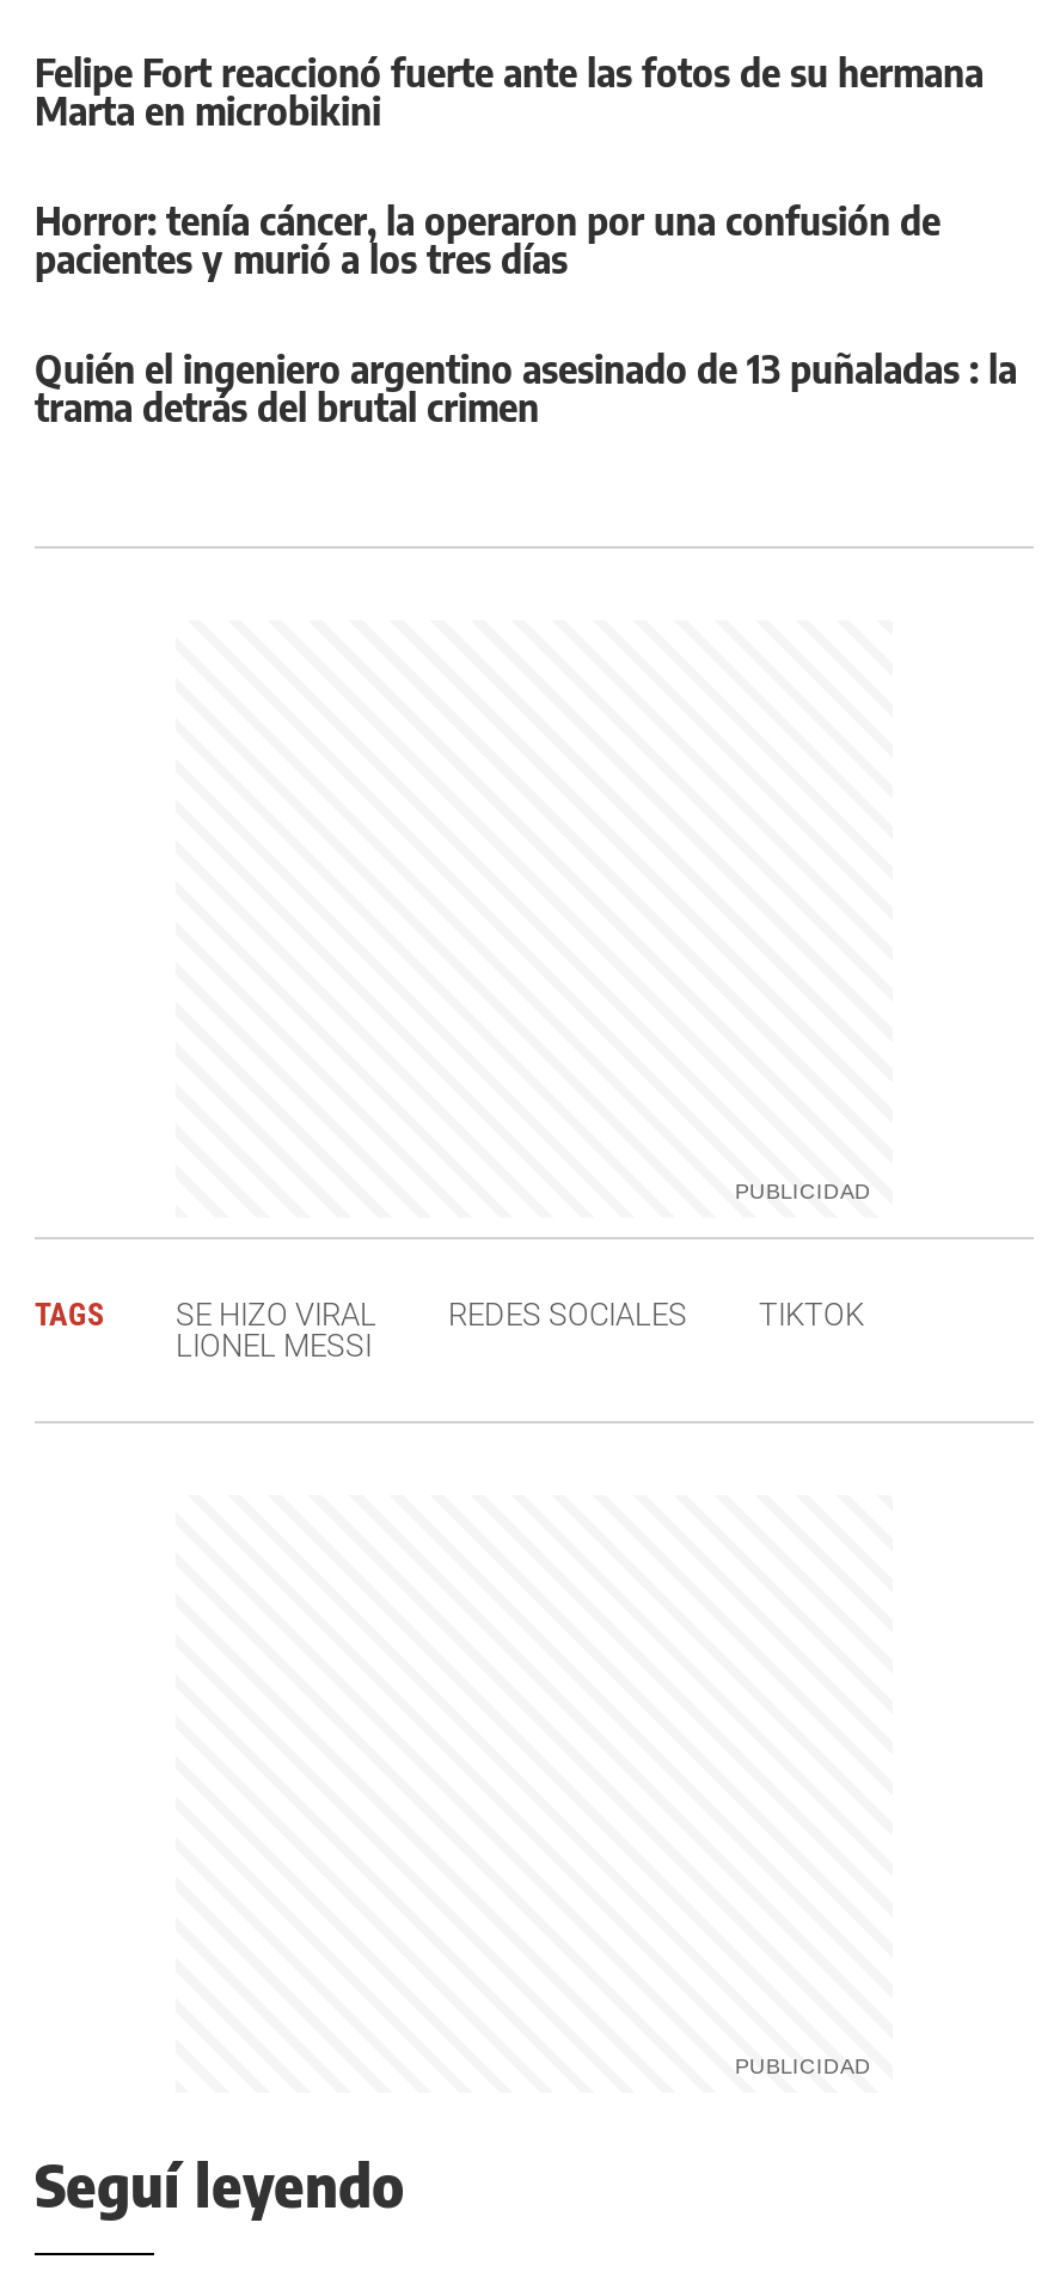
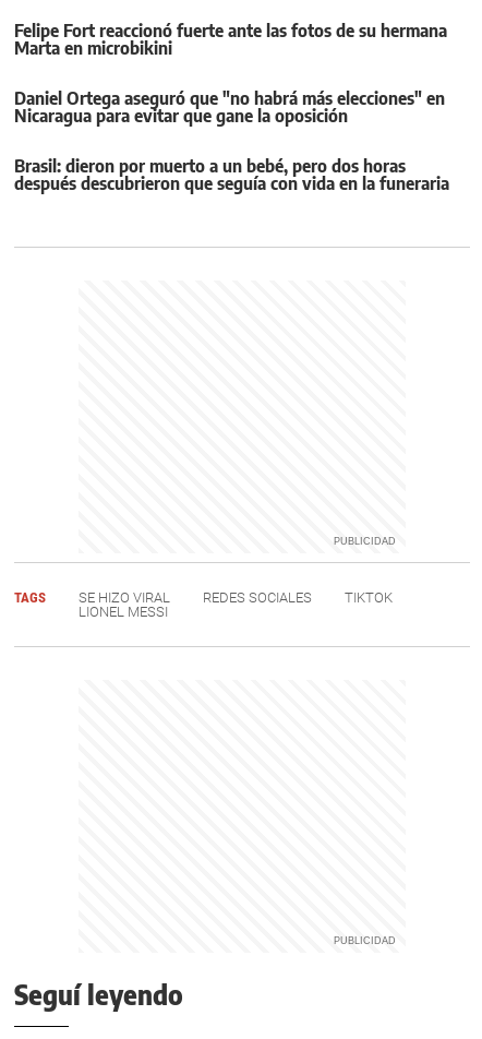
- Horror: tenía cáncer, la operaron por una confusión de
- pacientes y murió a los tres días
+ Daniel Ortega aseguró que "no habrá más elecciones" en
+ Nicaragua para evitar que gane la oposición

- Quién el ingeniero argentino asesinado de 13 puñaladas : la
- trama detrás del brutal crimen
+ Brasil: dieron por muerto a un bebé, pero dos horas
+ después descubrieron que seguía con vida en la funeraria
